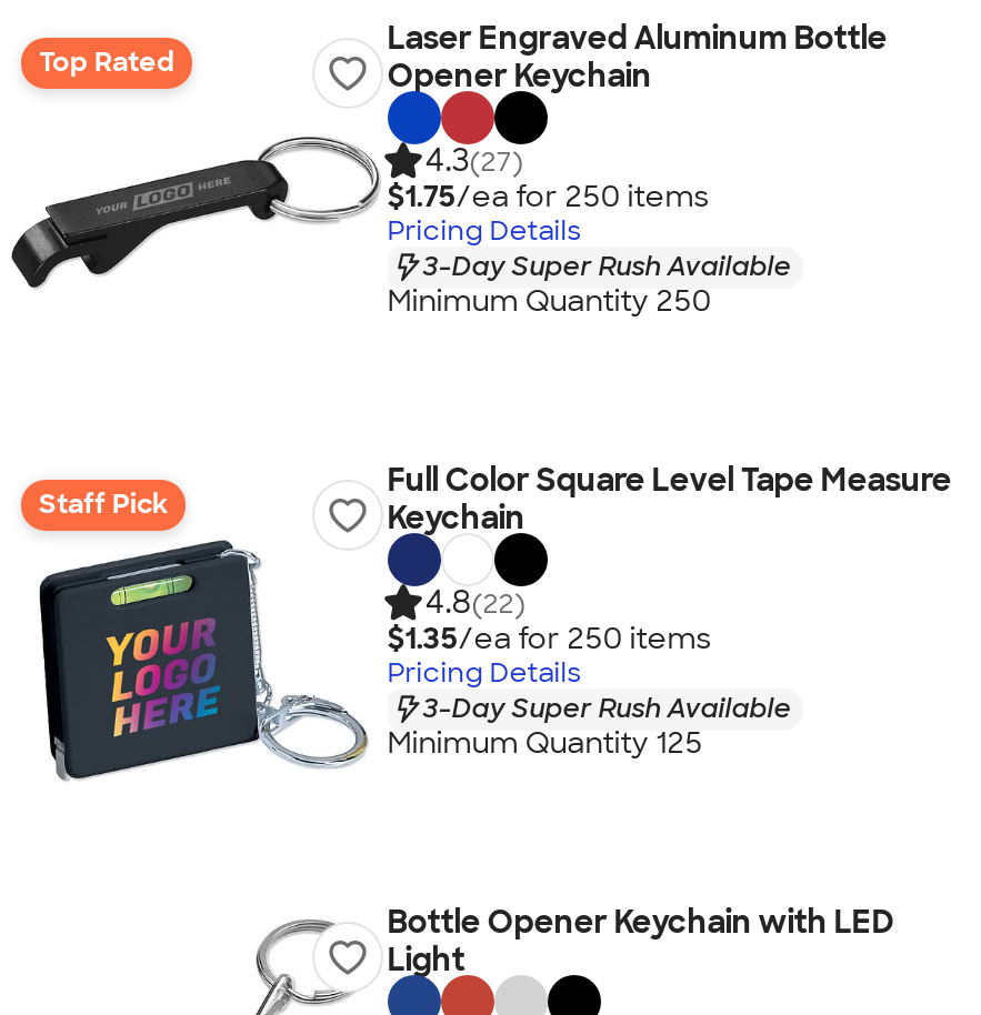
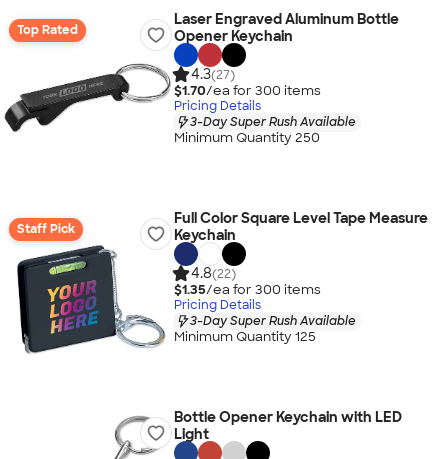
- $1.75/ea for 250 items
+ $1.70/ea for 300 items

- $1.35/ea for 250 items
+ $1.35/ea for 300 items
